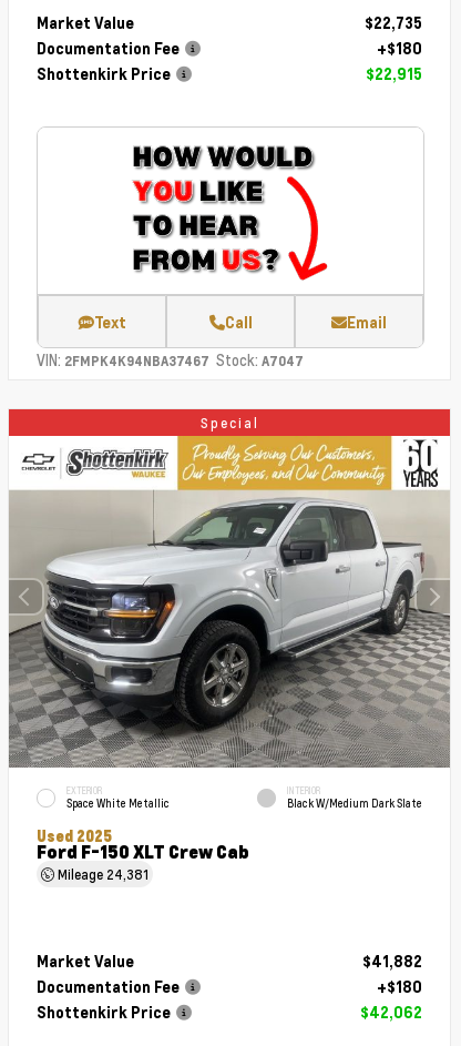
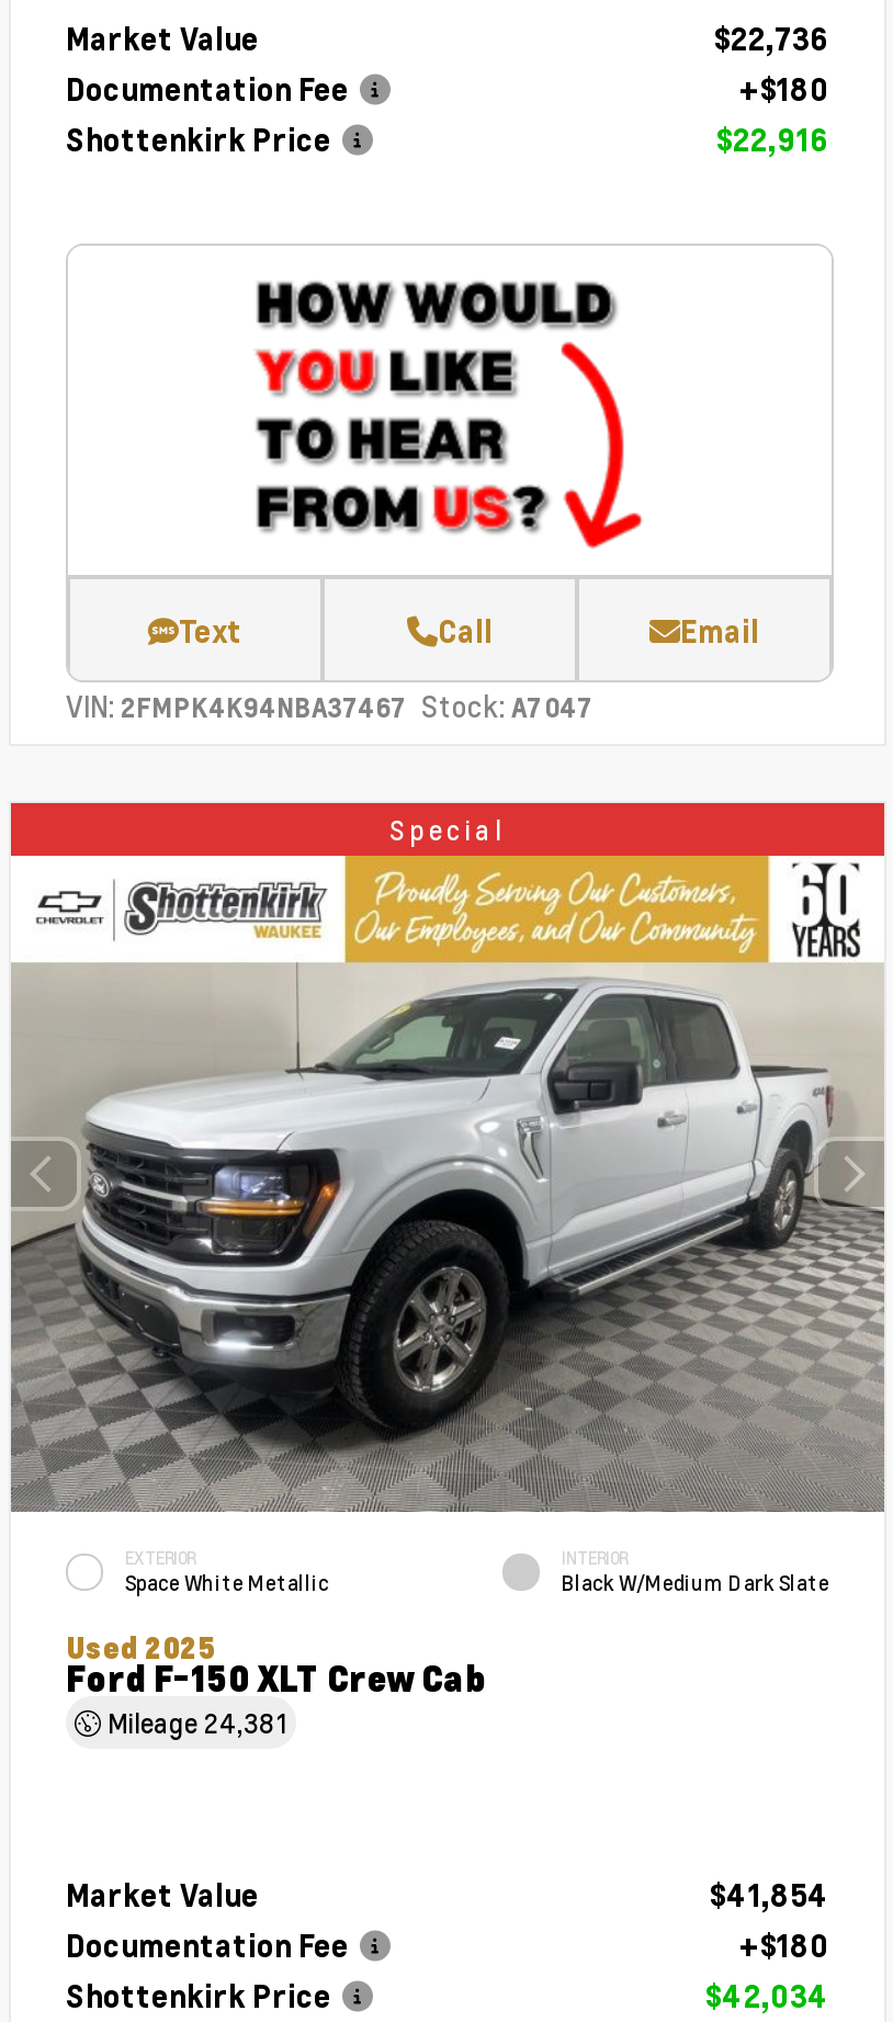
- $22,735
+ $22,736

- $22,915
+ $22,916

- $41,882
+ $41,854

- $42,062
+ $42,034
